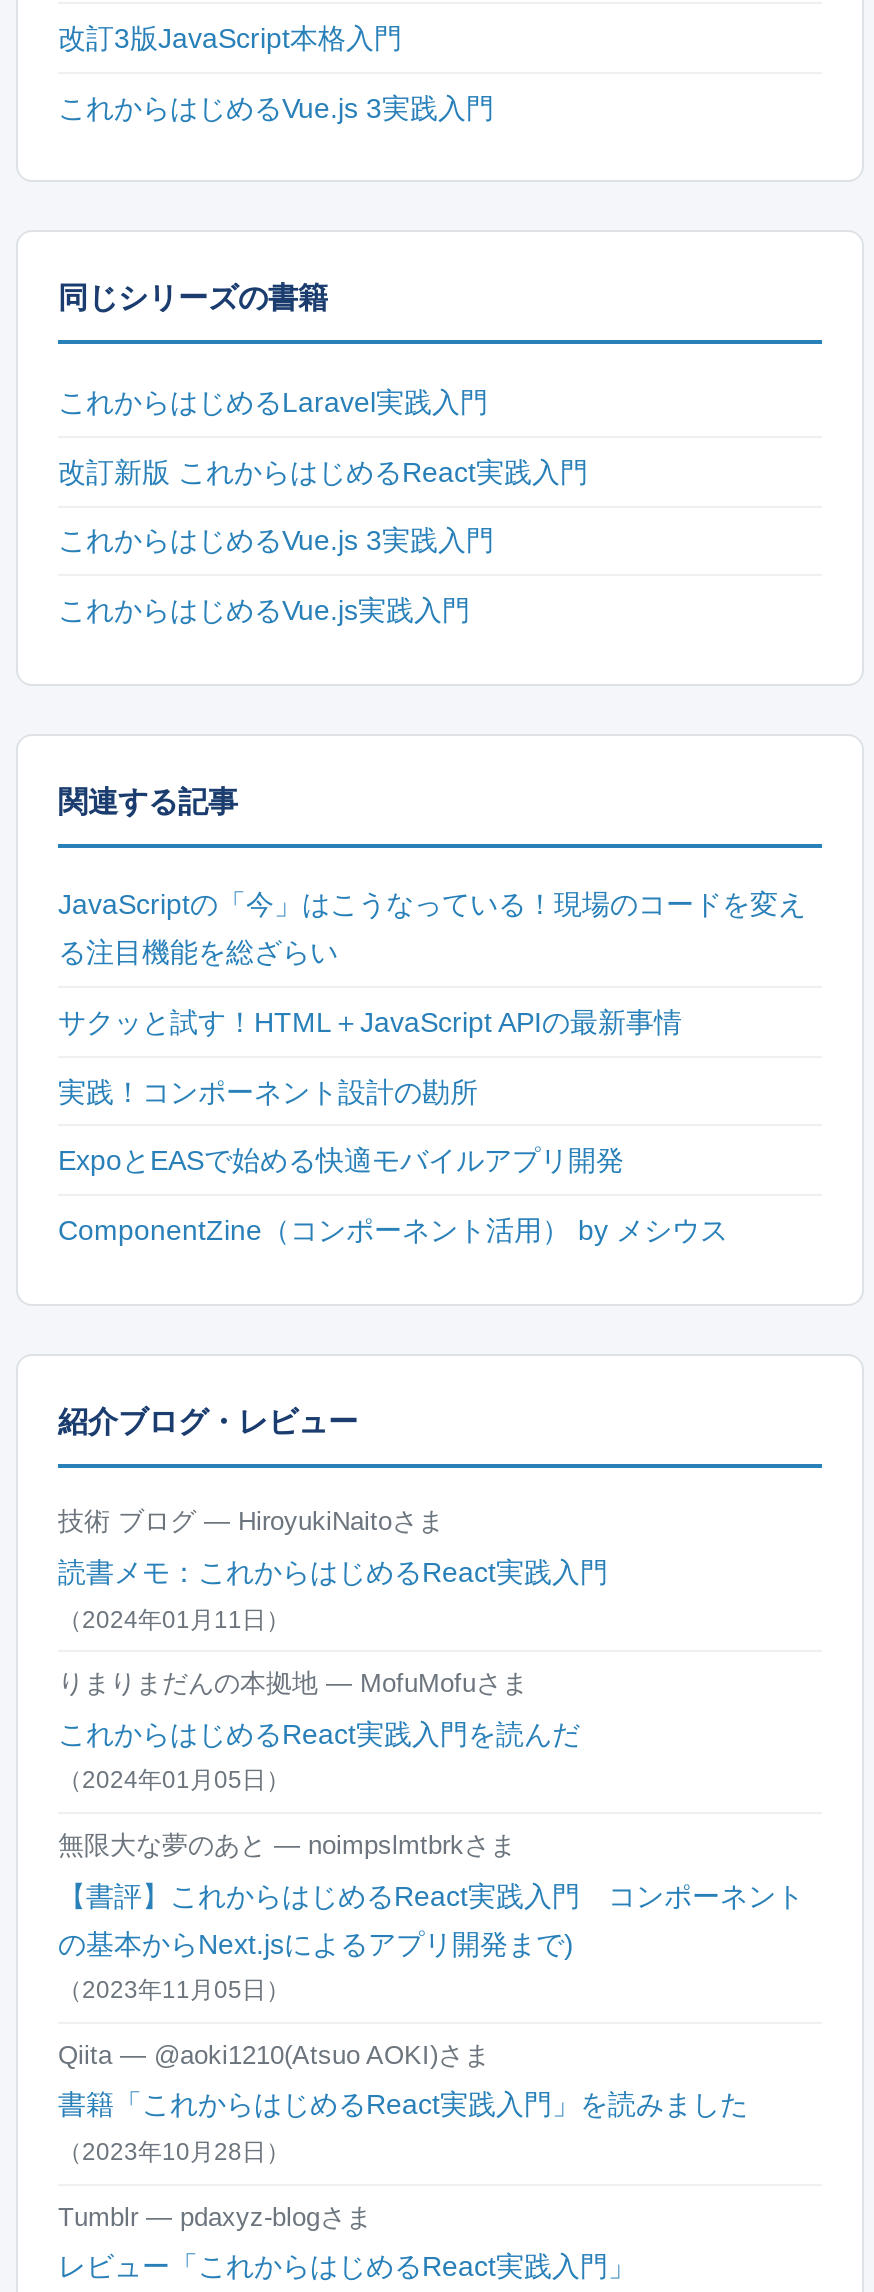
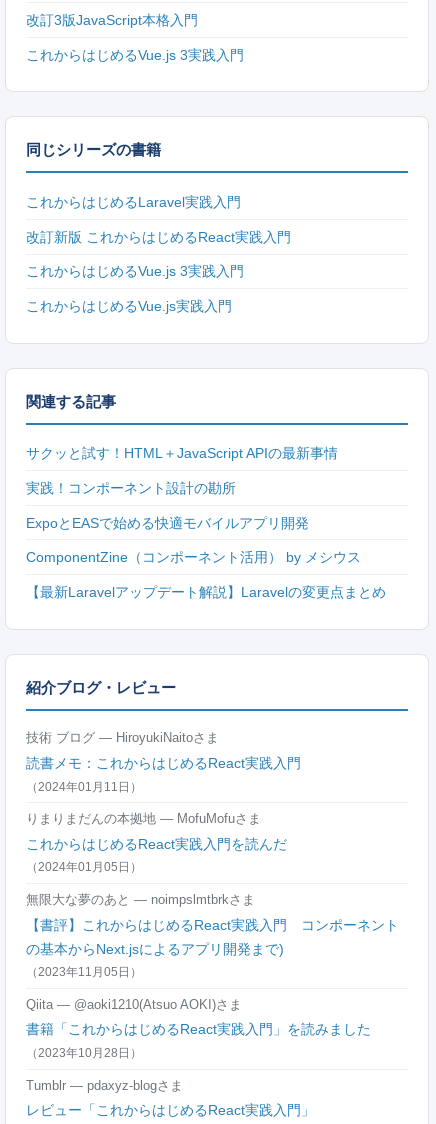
- JavaScriptの「今」はこうなっている！現場のコードを変え
- る注目機能を総ざらい

moved up: サクッと試す！HTML＋JavaScript APIの最新事情 | 実践！コンポーネント設計の勘所 | ExpoとEASで始める快適モバイルアプリ開発 | ComponentZine（コンポーネント活用） by メシウス

+ 【最新Laravelアップデート解説】Laravelの変更点まとめ
